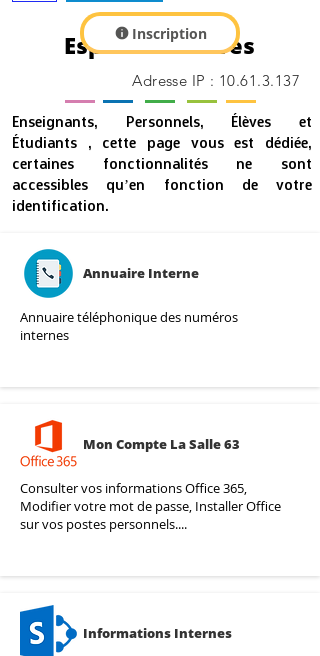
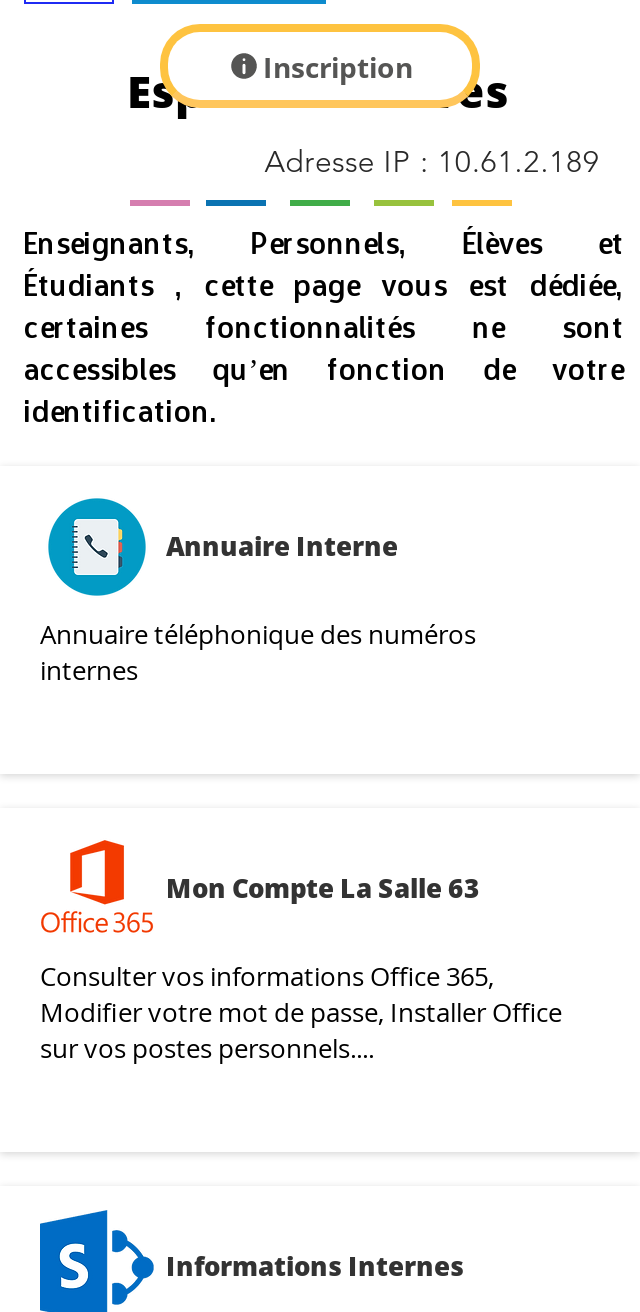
- Adresse IP : 10.61.3.137
+ Adresse IP : 10.61.2.189
